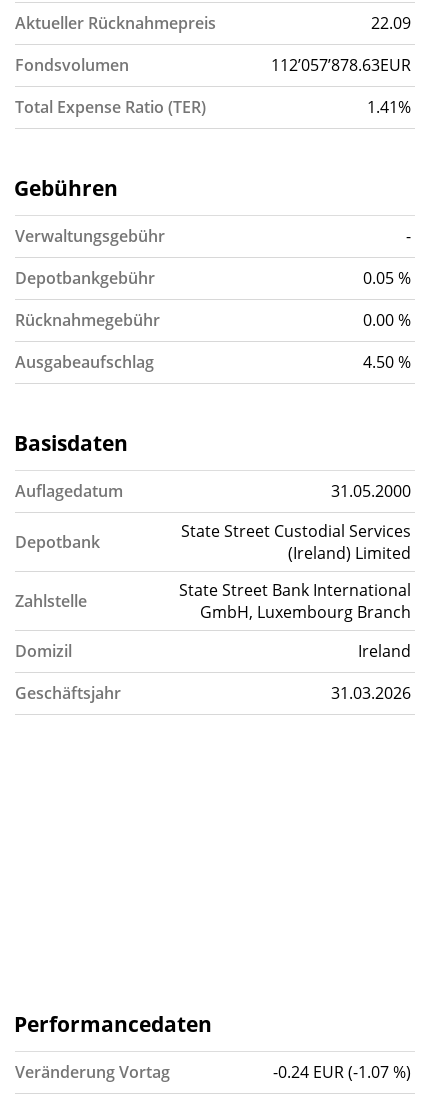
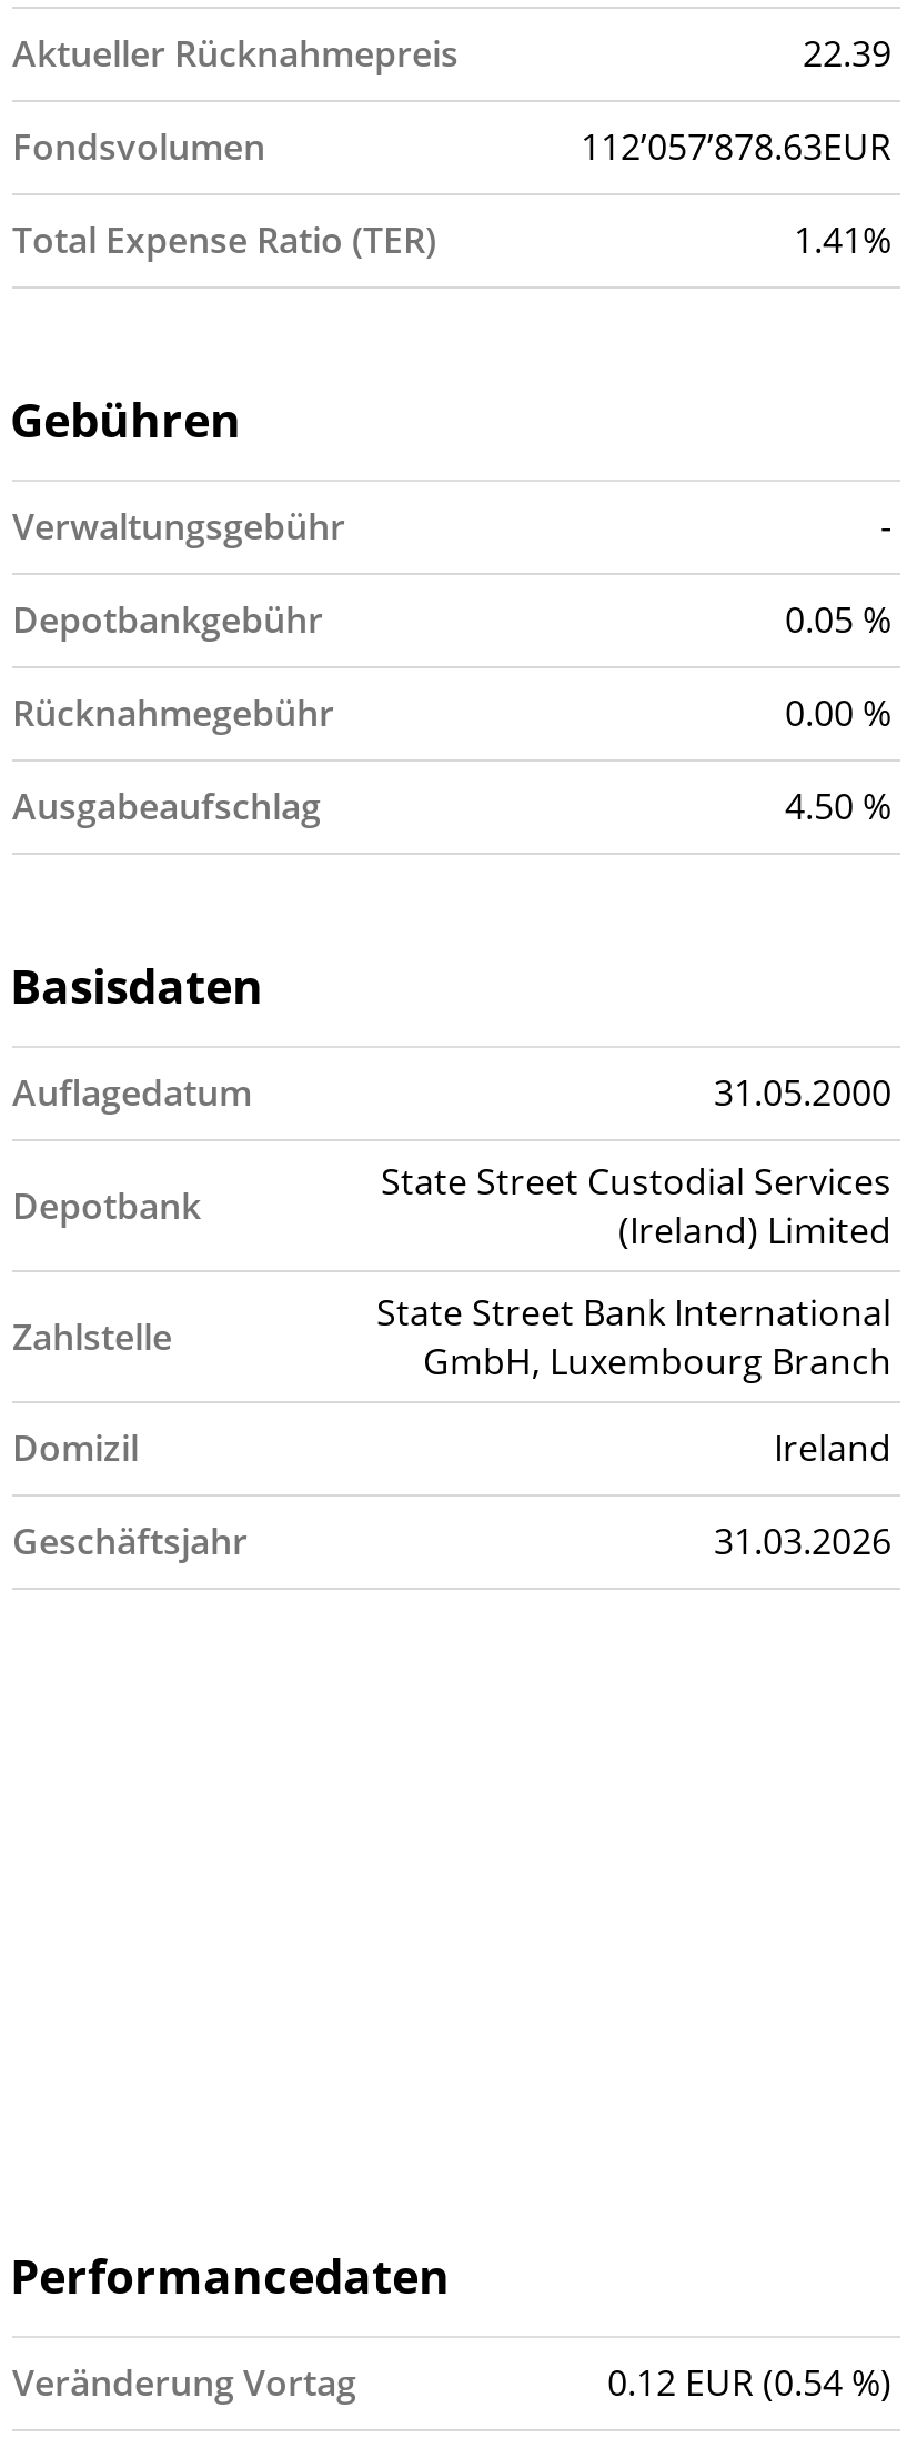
- 22.09
+ 22.39

- -0.24 EUR (-1.07 %)
+ 0.12 EUR (0.54 %)
